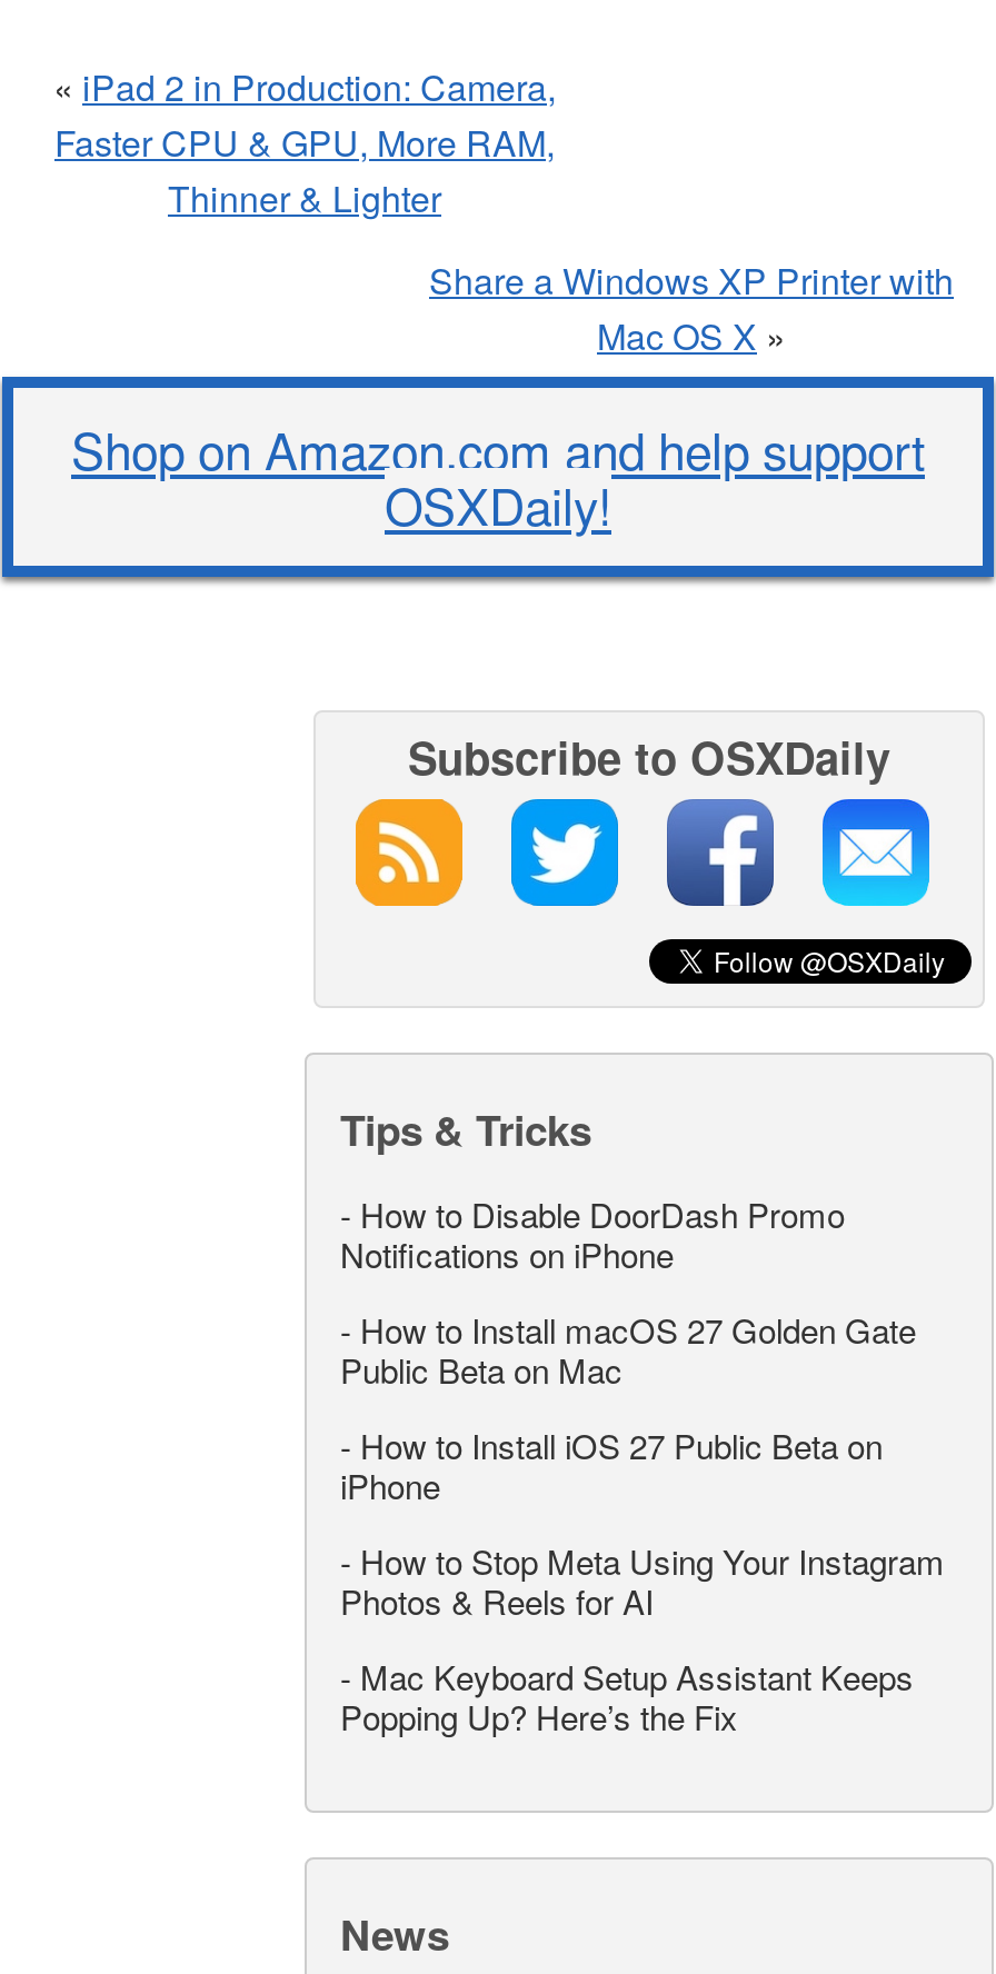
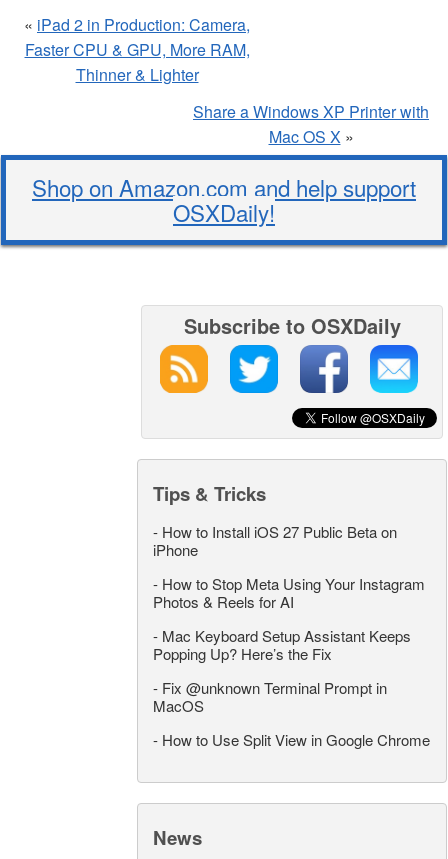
- - How to Disable DoorDash Promo
- Notifications on iPhone
- - How to Install macOS 27 Golden Gate
- Public Beta on Mac

moved up: - How to Install iOS 27 Public Beta on | iPhone | - How to Stop Meta Using Your Instagram | Photos & Reels for AI | - Mac Keyboard Setup Assistant Keeps | Popping Up? Here’s the Fix

+ - Fix @unknown Terminal Prompt in
+ MacOS
+ - How to Use Split View in Google Chrome
